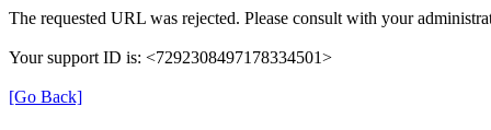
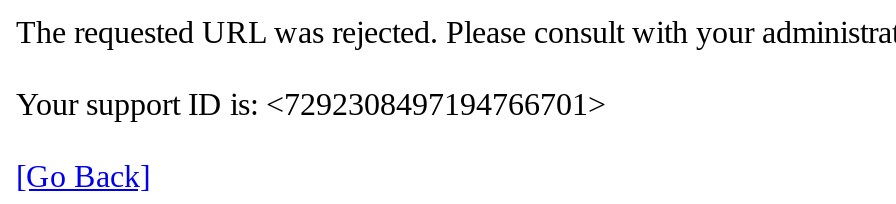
- Your support ID is: <7292308497178334501>
+ Your support ID is: <7292308497194766701>
